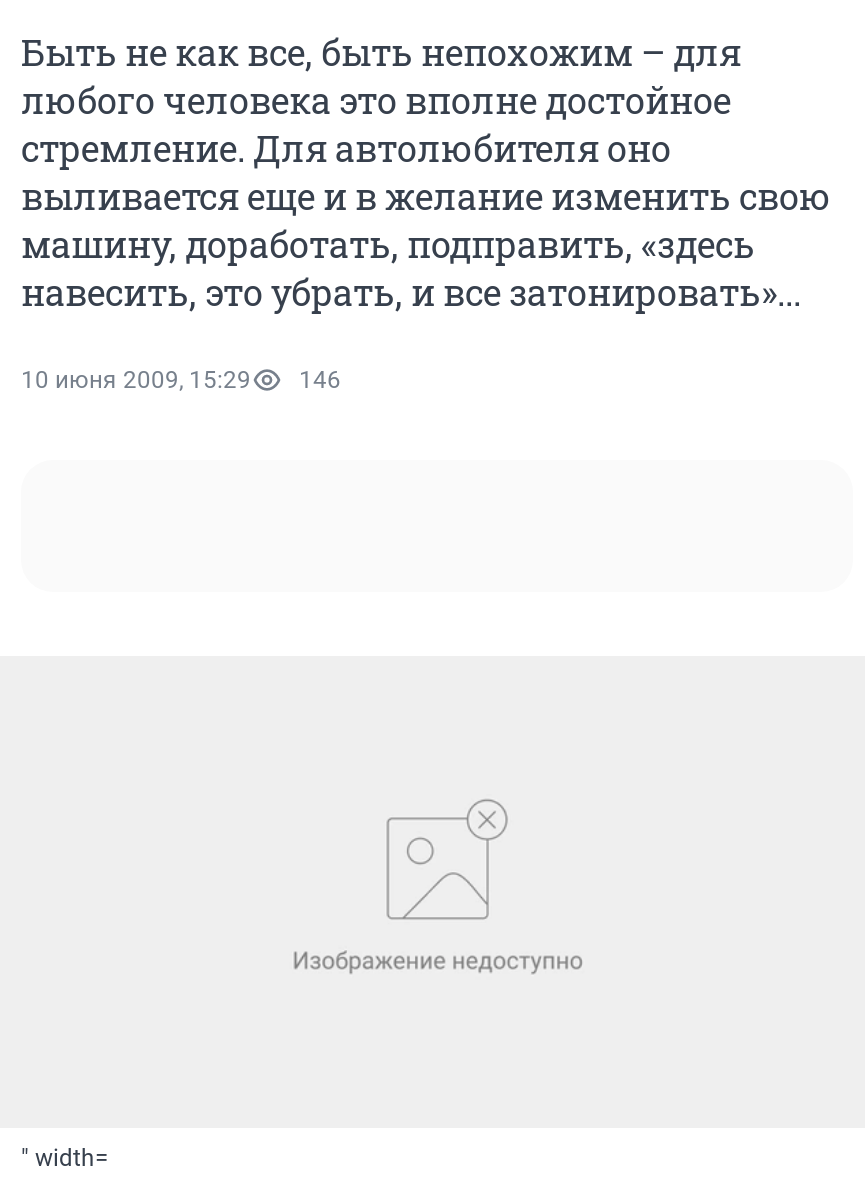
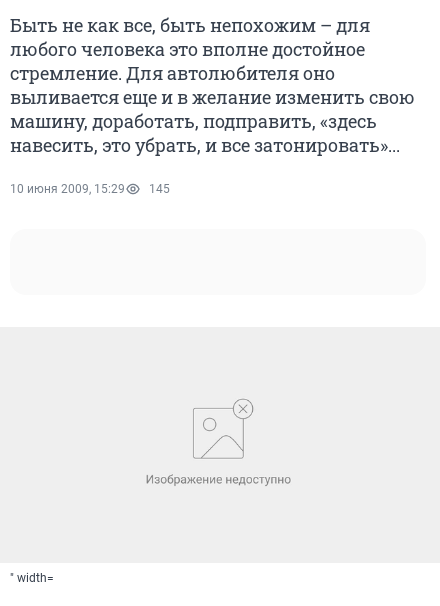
- 10 июня 2009, 15:29 146
+ 10 июня 2009, 15:29 145
